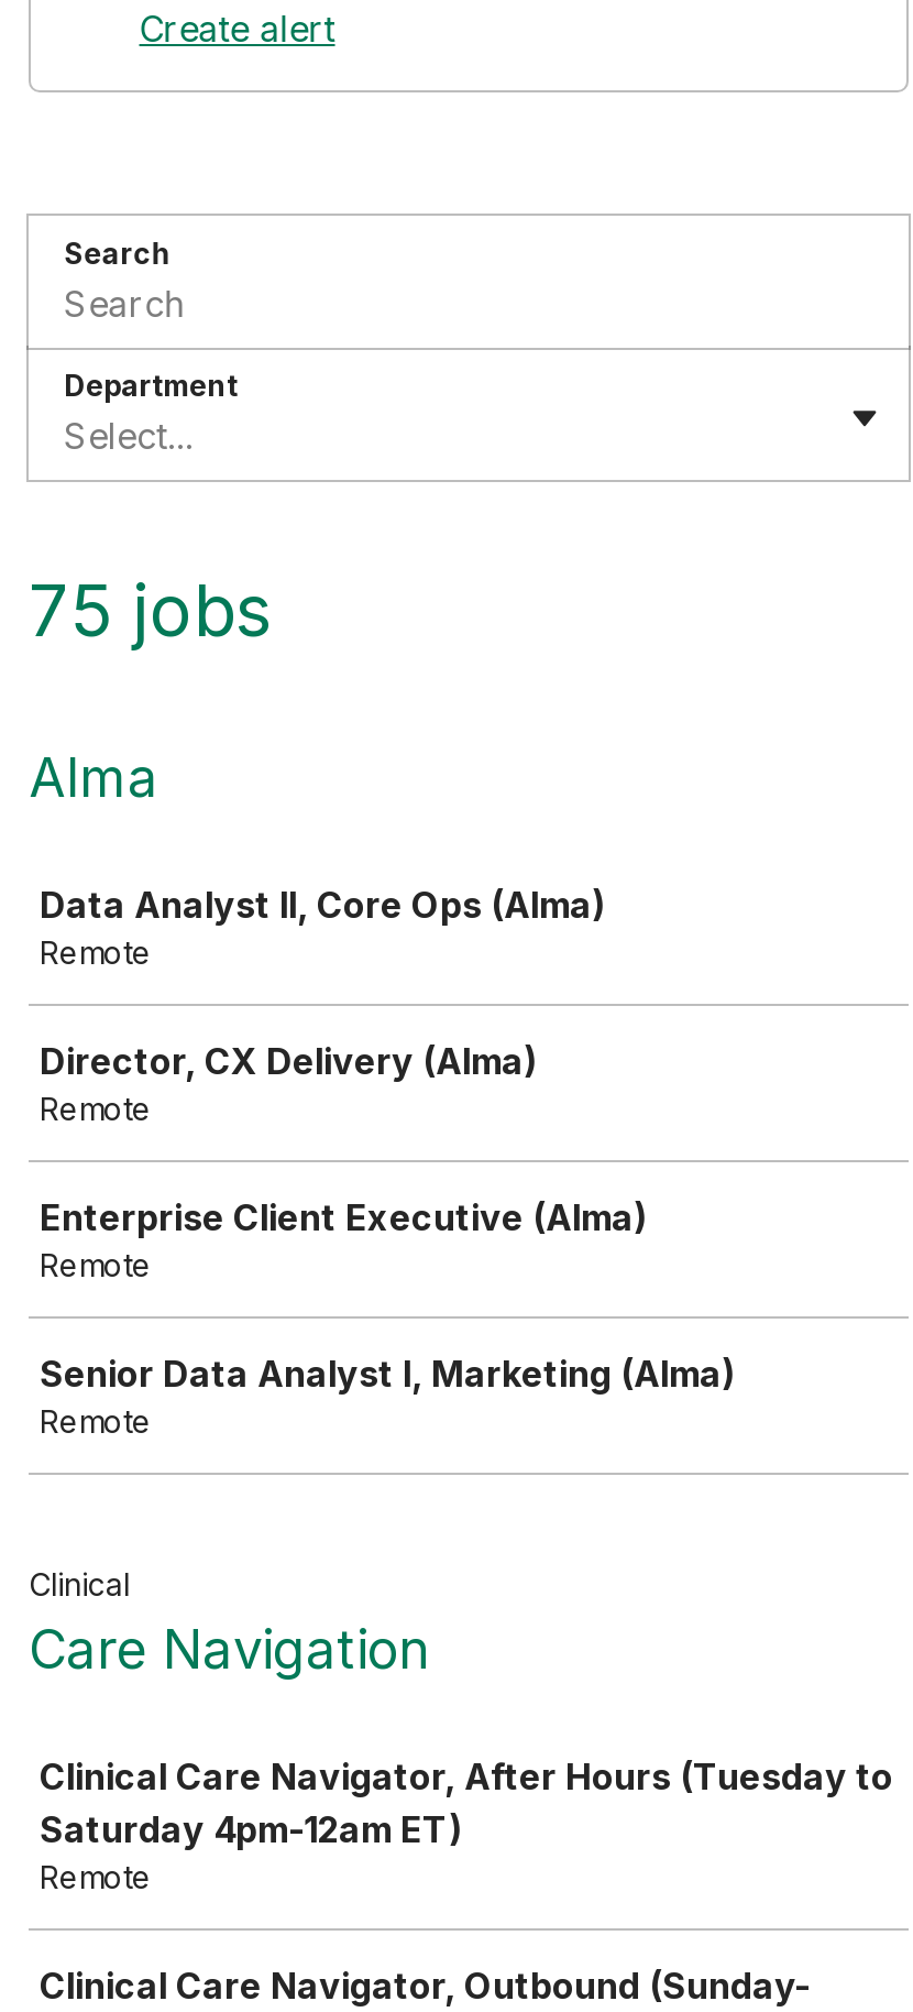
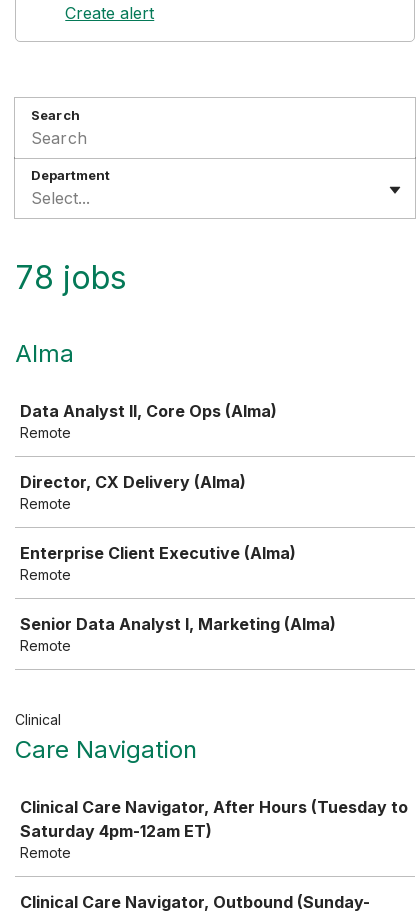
- 75 jobs
+ 78 jobs
